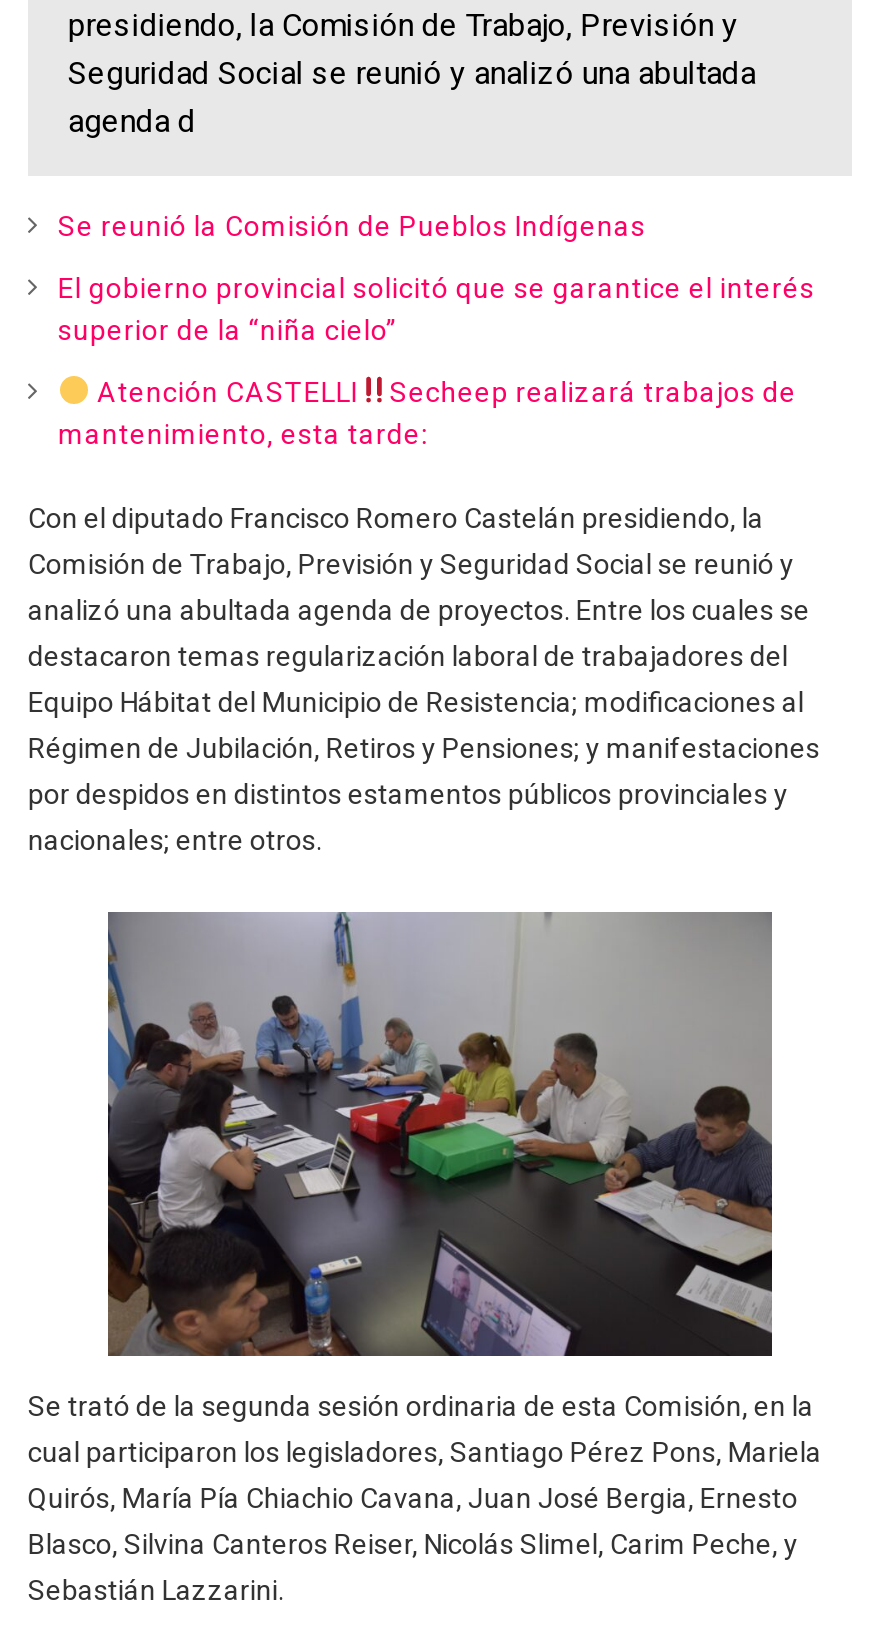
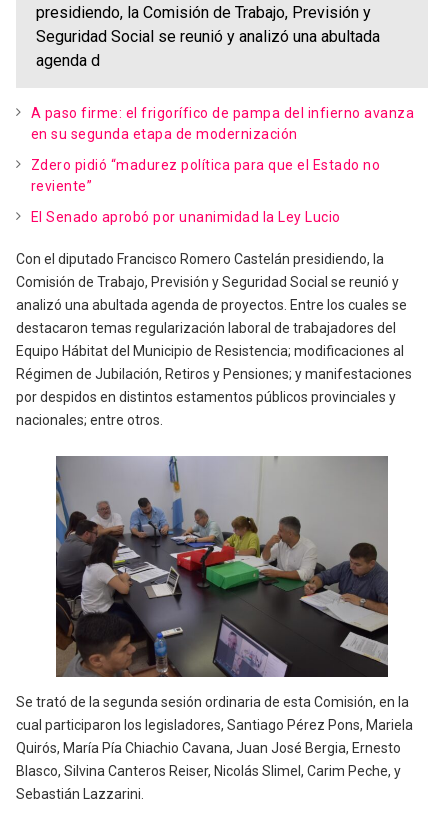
- Se reunió la Comisión de Pueblos Indígenas
+ A paso firme: el frigorífico de pampa del infierno avanza
+ en su segunda etapa de modernización

- El gobierno provincial solicitó que se garantice el interés
- superior de la “niña cielo”
+ Zdero pidió “madurez política para que el Estado no
+ reviente”

- Atención CASTELLI
- Secheep realizará trabajos de
- mantenimiento, esta tarde:
+ El Senado aprobó por unanimidad la Ley Lucio
